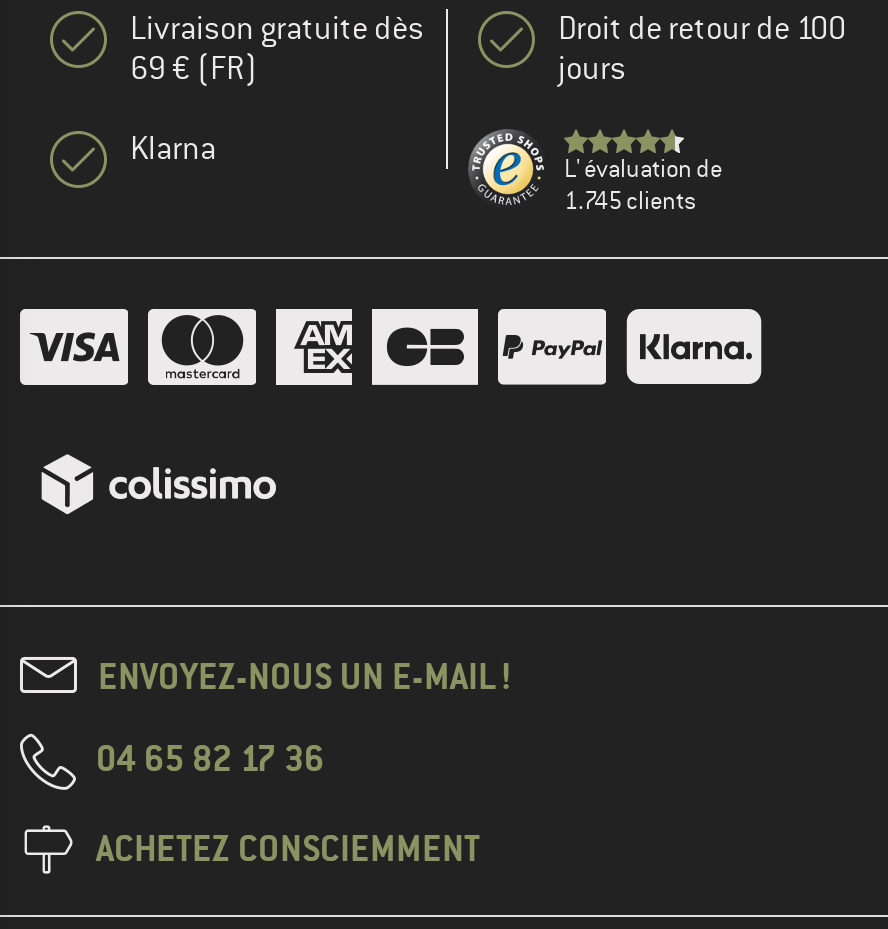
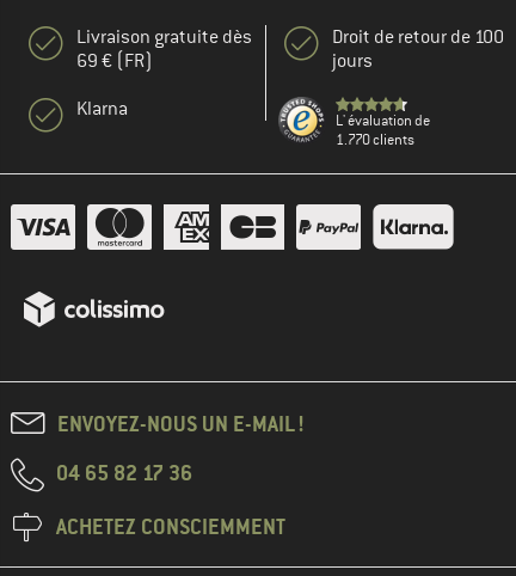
- 1.745 clients
+ 1.770 clients
